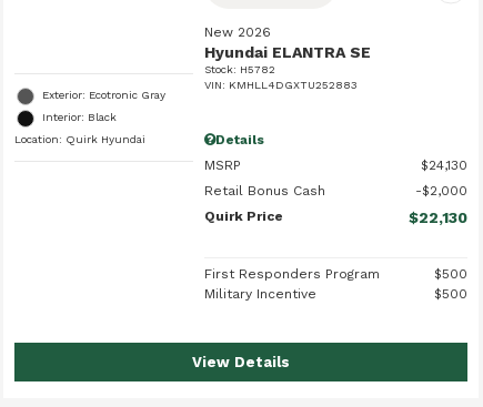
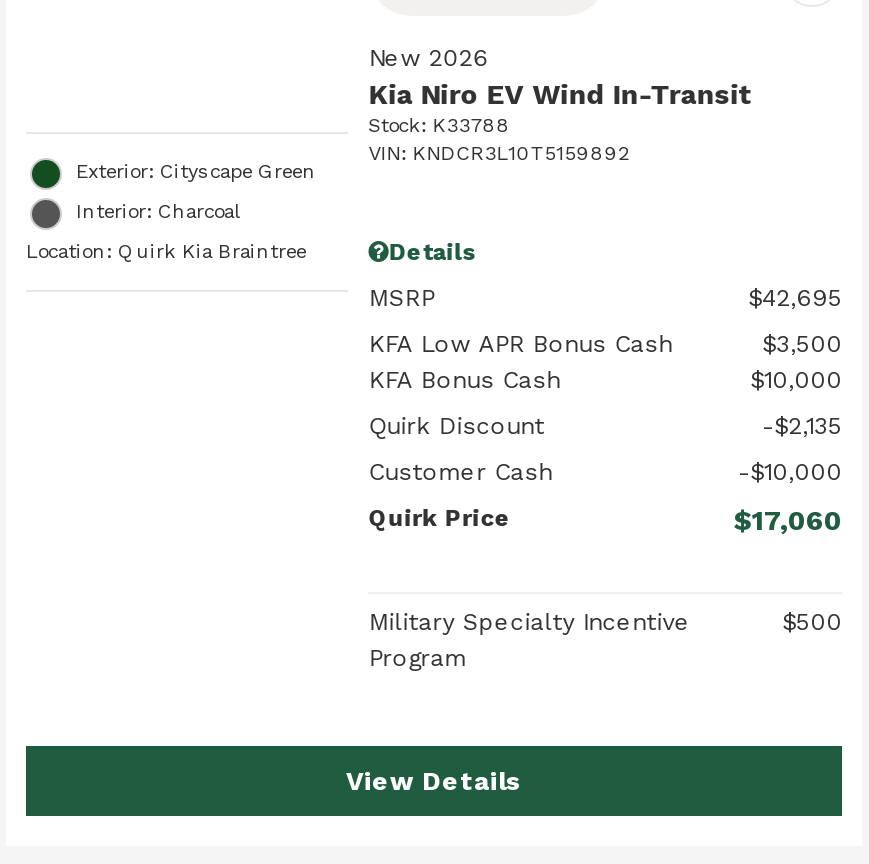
- Hyundai ELANTRA SE
- Stock: H5782
- VIN: KMHLL4DGXTU252883
+ Kia Niro EV Wind In-Transit
+ Stock: K33788
+ VIN: KNDCR3L10T5159892

- Exterior: Ecotronic Gray
+ Exterior: Cityscape Green

- Interior: Black
+ Interior: Charcoal

- Location: Quirk Hyundai
+ Location: Quirk Kia Braintree

- $24,130
- Retail Bonus Cash
- $2,000
+ $42,695
+ KFA Low APR Bonus Cash
+ $3,500
+ KFA Bonus Cash
+ $10,000
+ Quirk Discount
+ $2,135
+ Customer Cash
+ $10,000

- $22,130
+ $17,060

- First Responders Program
- $500
- Military Incentive
+ Military Specialty Incentive
+ Program
